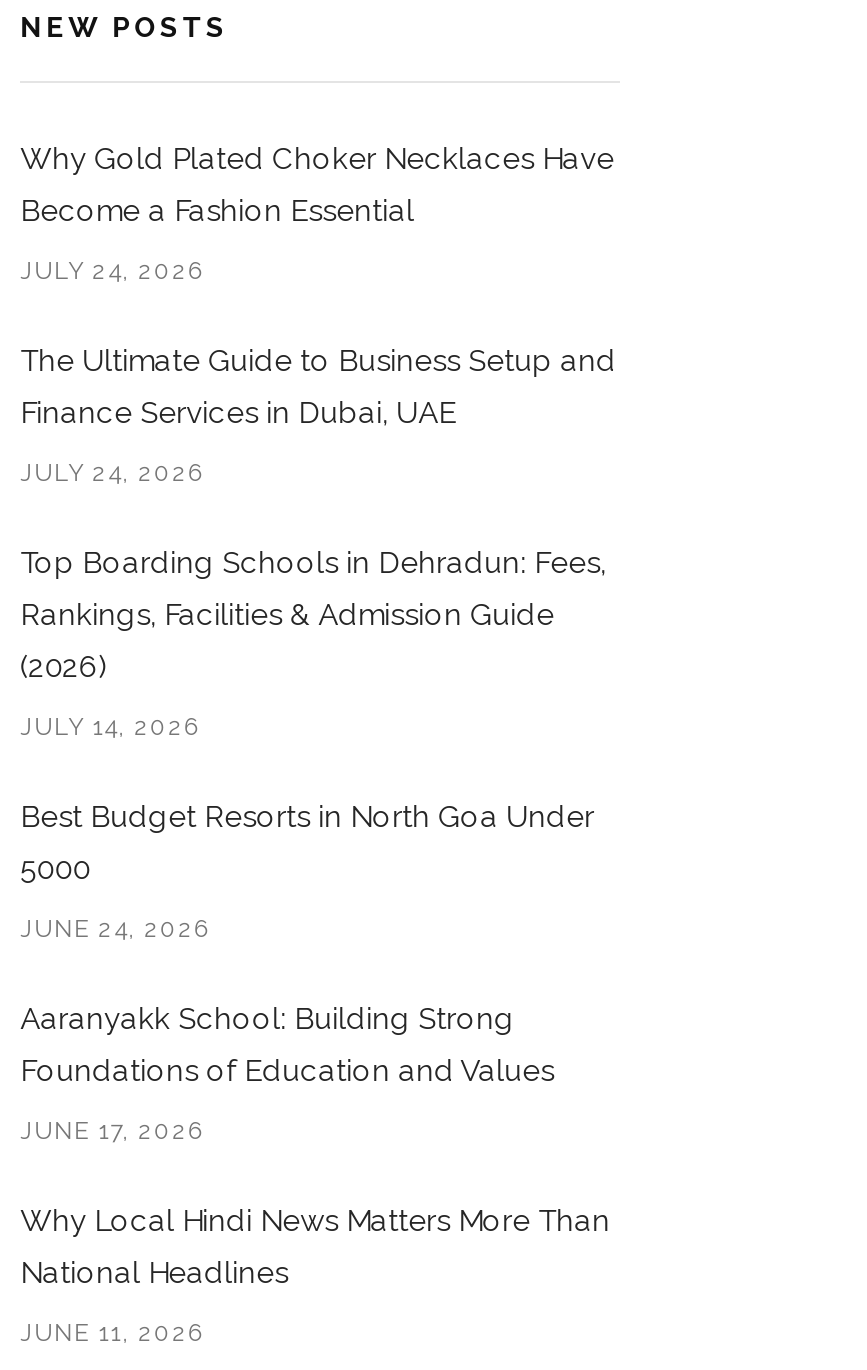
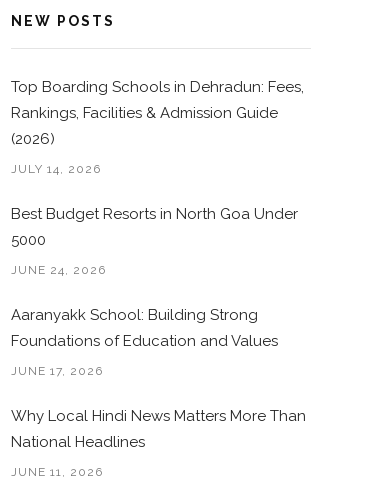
- Why Gold Plated Choker Necklaces Have
- Become a Fashion Essential
- JULY 24, 2026
- The Ultimate Guide to Business Setup and
- Finance Services in Dubai, UAE
- JULY 24, 2026
